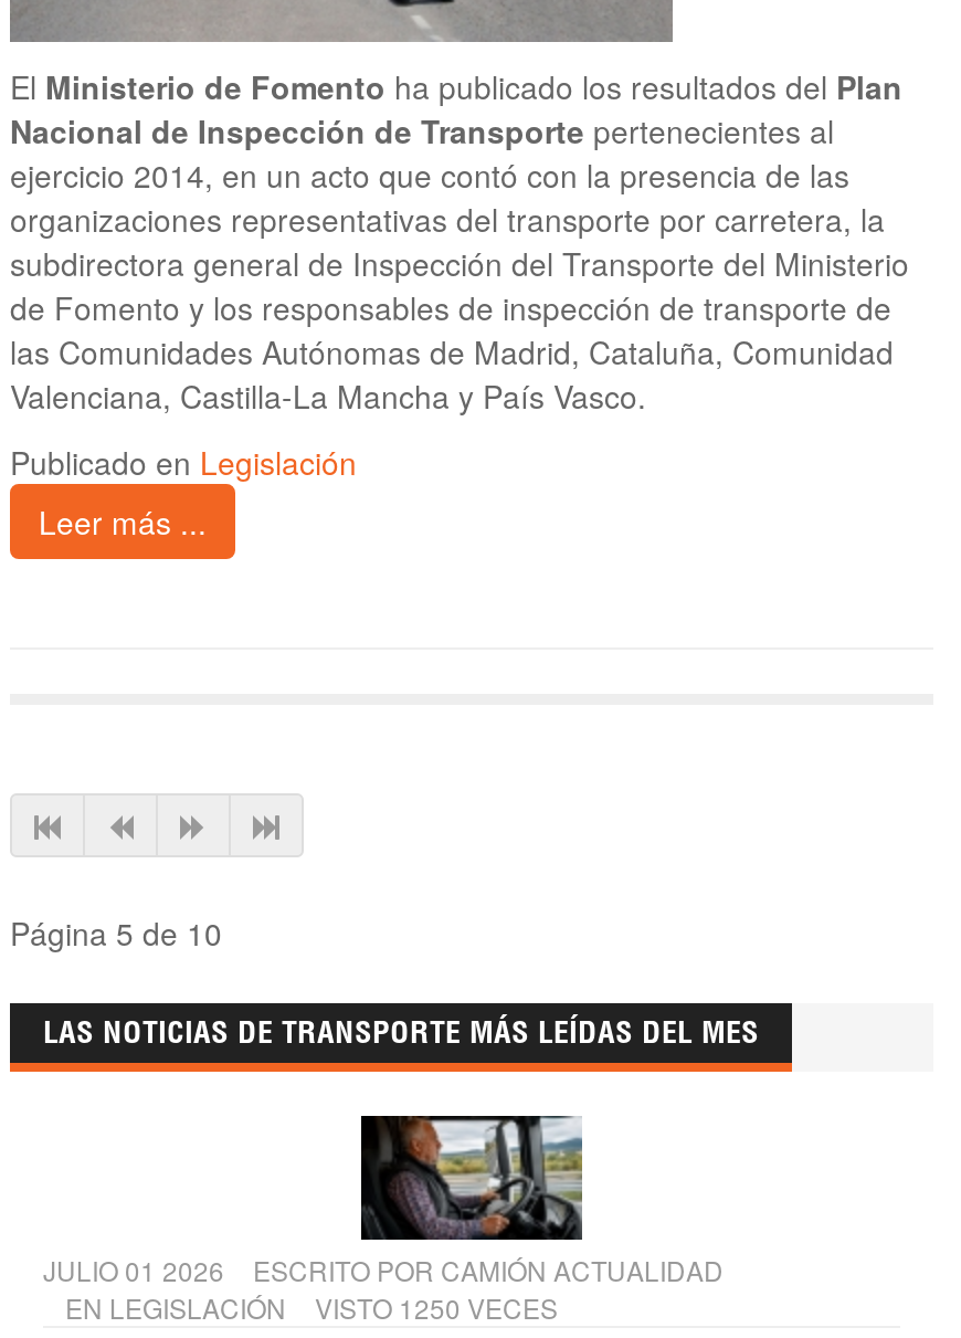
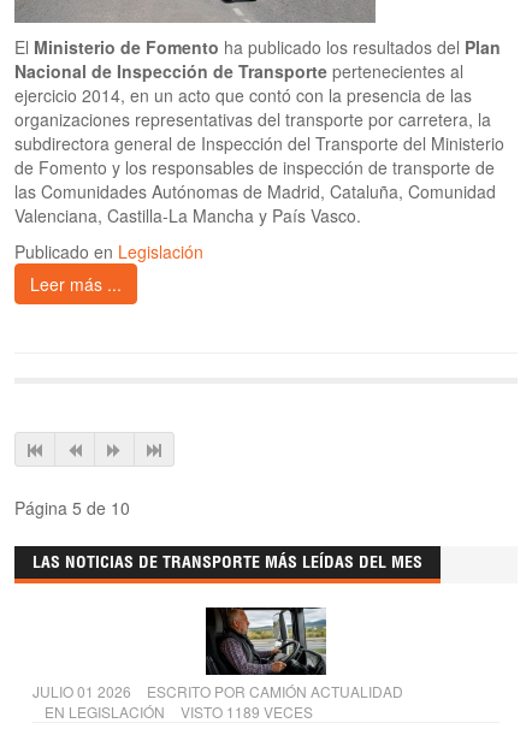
- EN LEGISLACIÓN VISTO 1250 VECES
+ EN LEGISLACIÓN VISTO 1189 VECES
